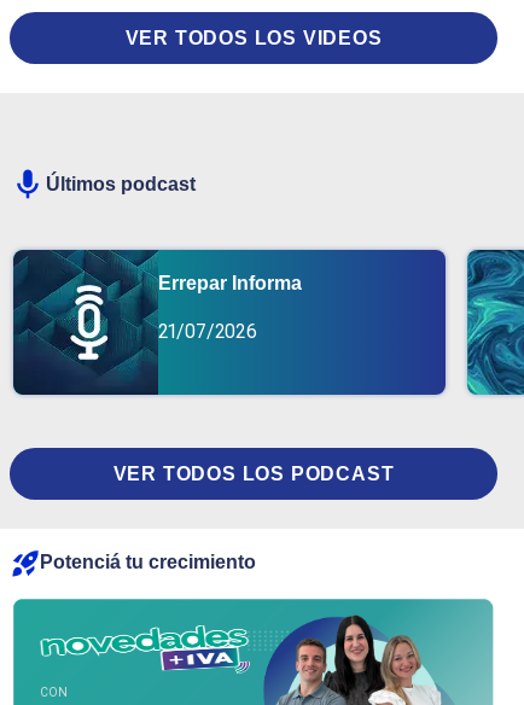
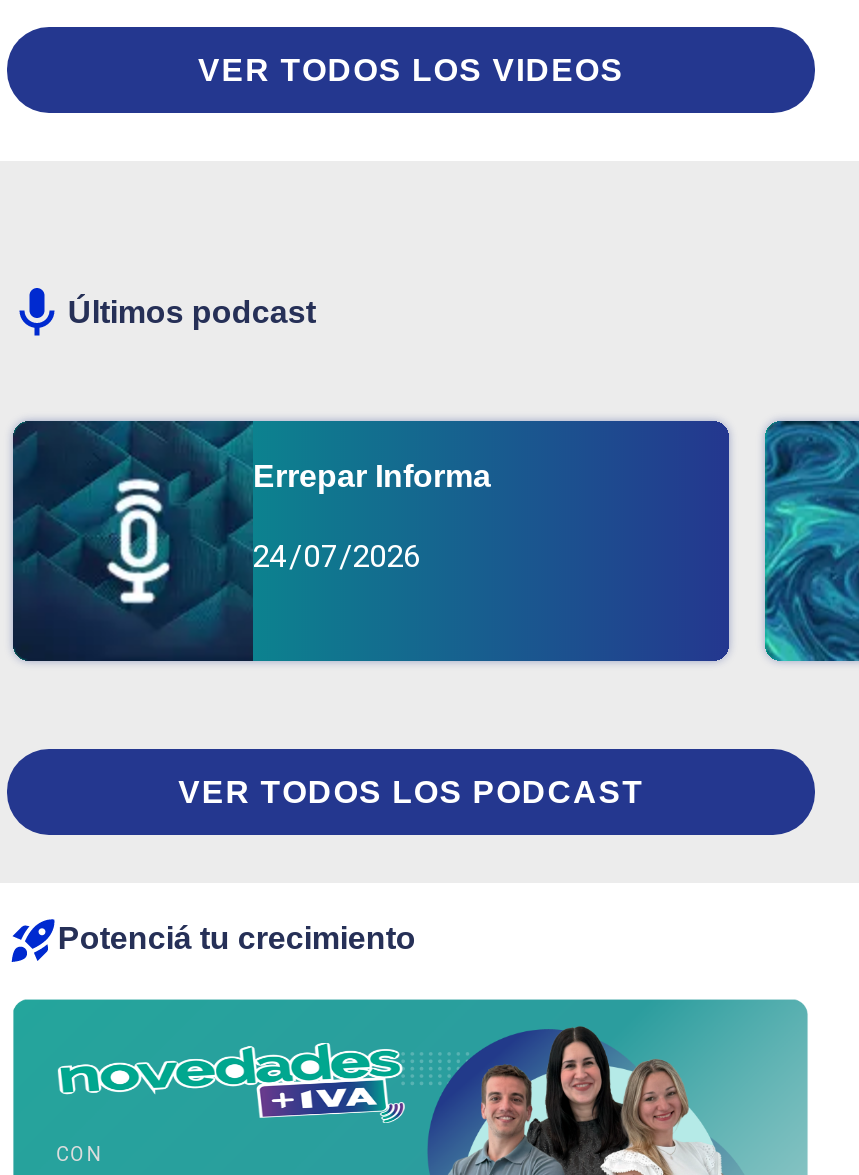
- 21/07/2026
+ 24/07/2026
